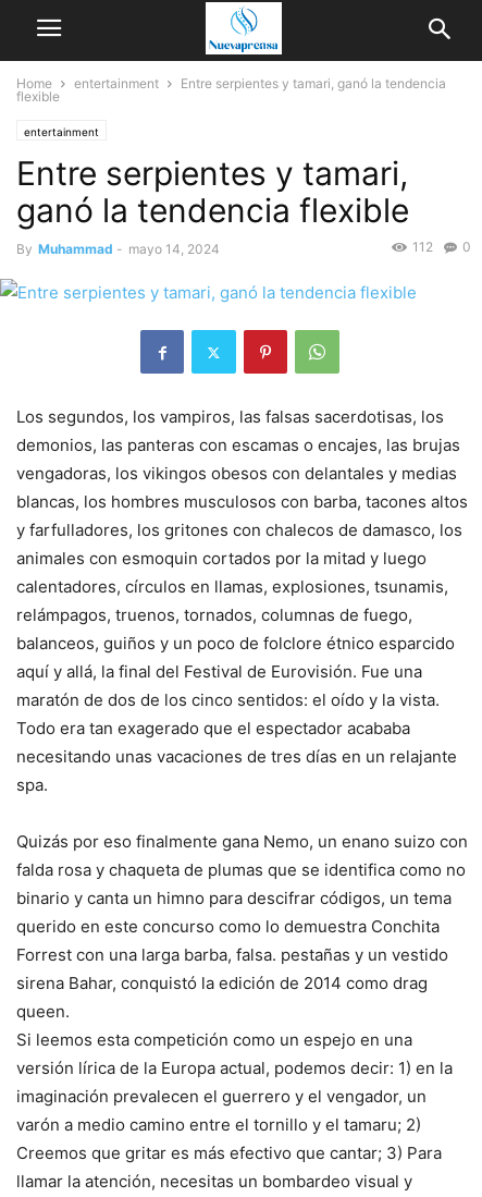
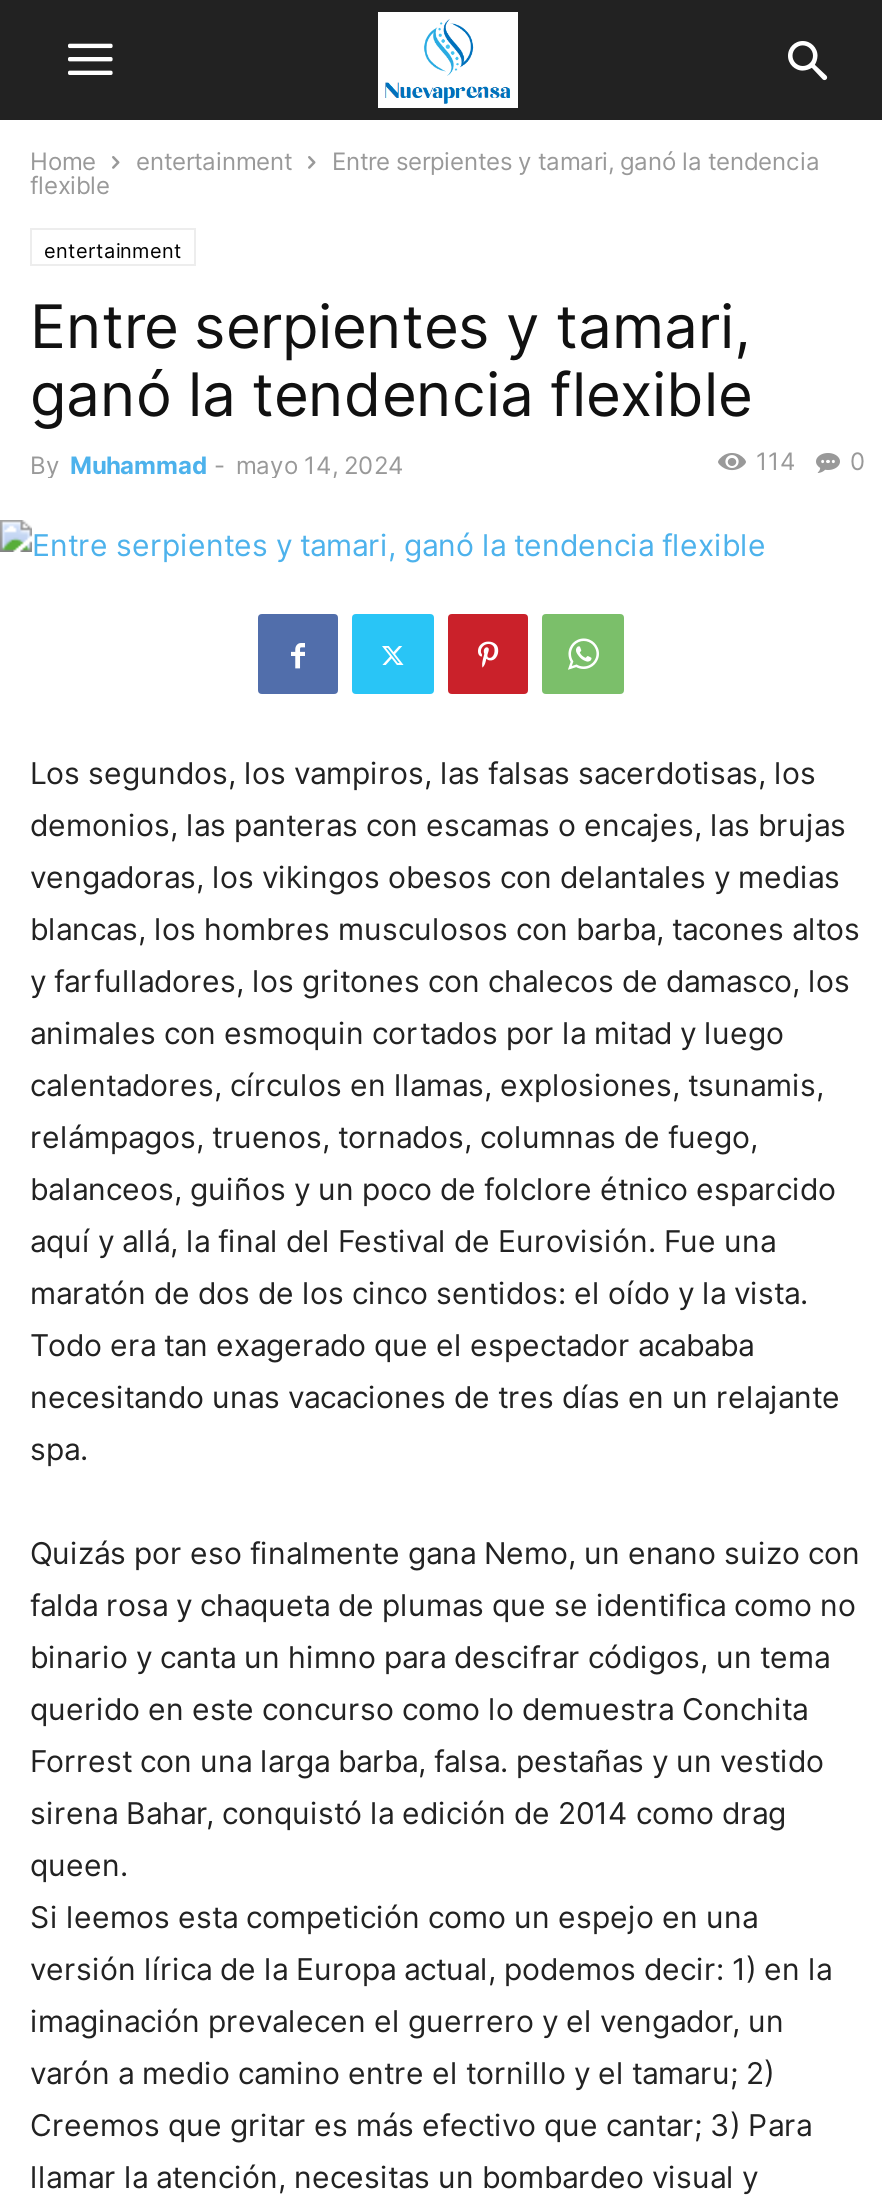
- 112 0
+ 114 0
